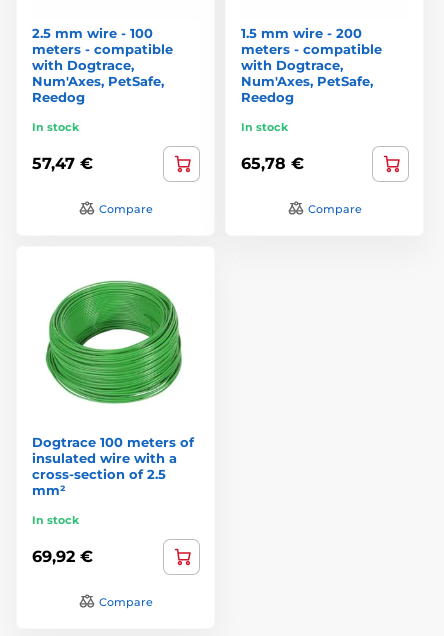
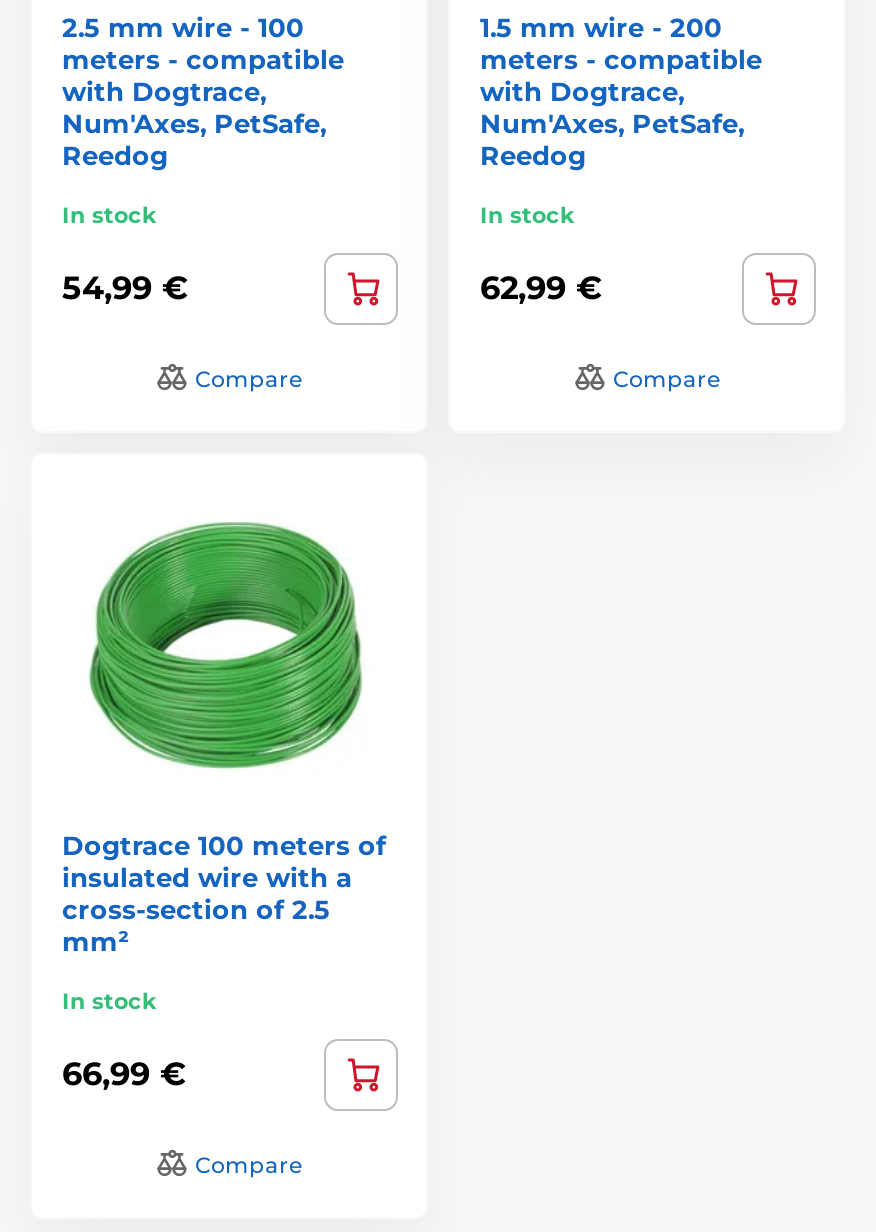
- 57,47 €
+ 54,99 €

- 65,78 €
+ 62,99 €

- 69,92 €
+ 66,99 €
